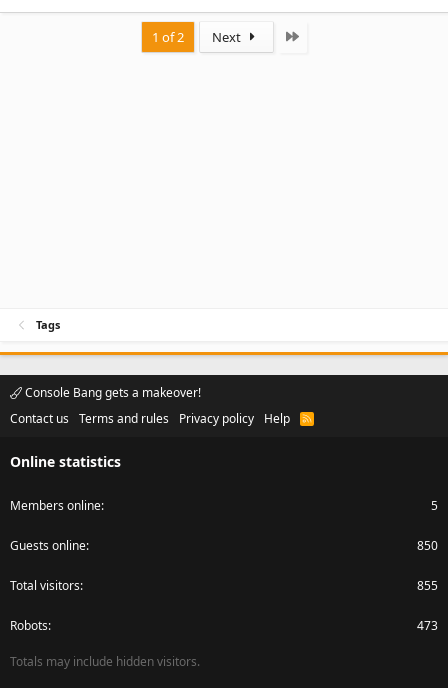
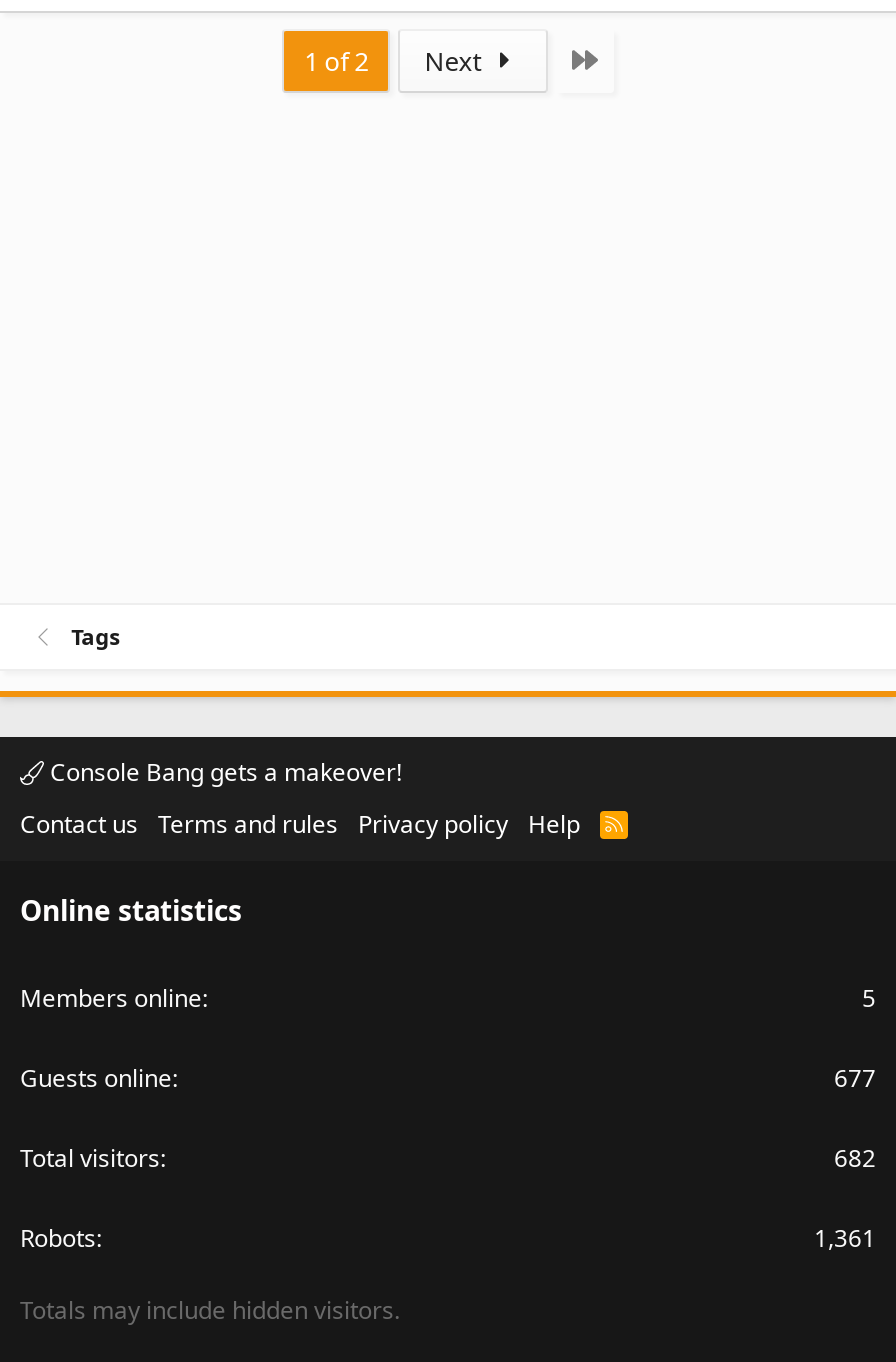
- 850
+ 677

- 855
+ 682

- 473
+ 1,361
